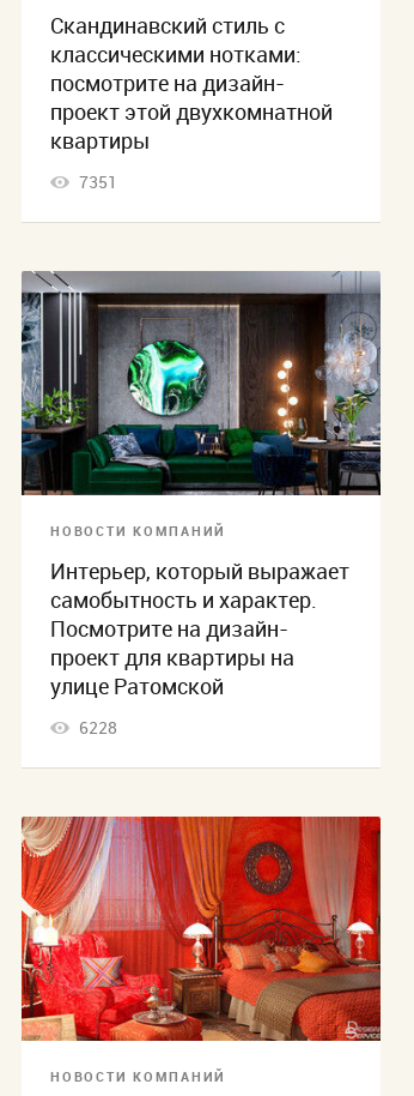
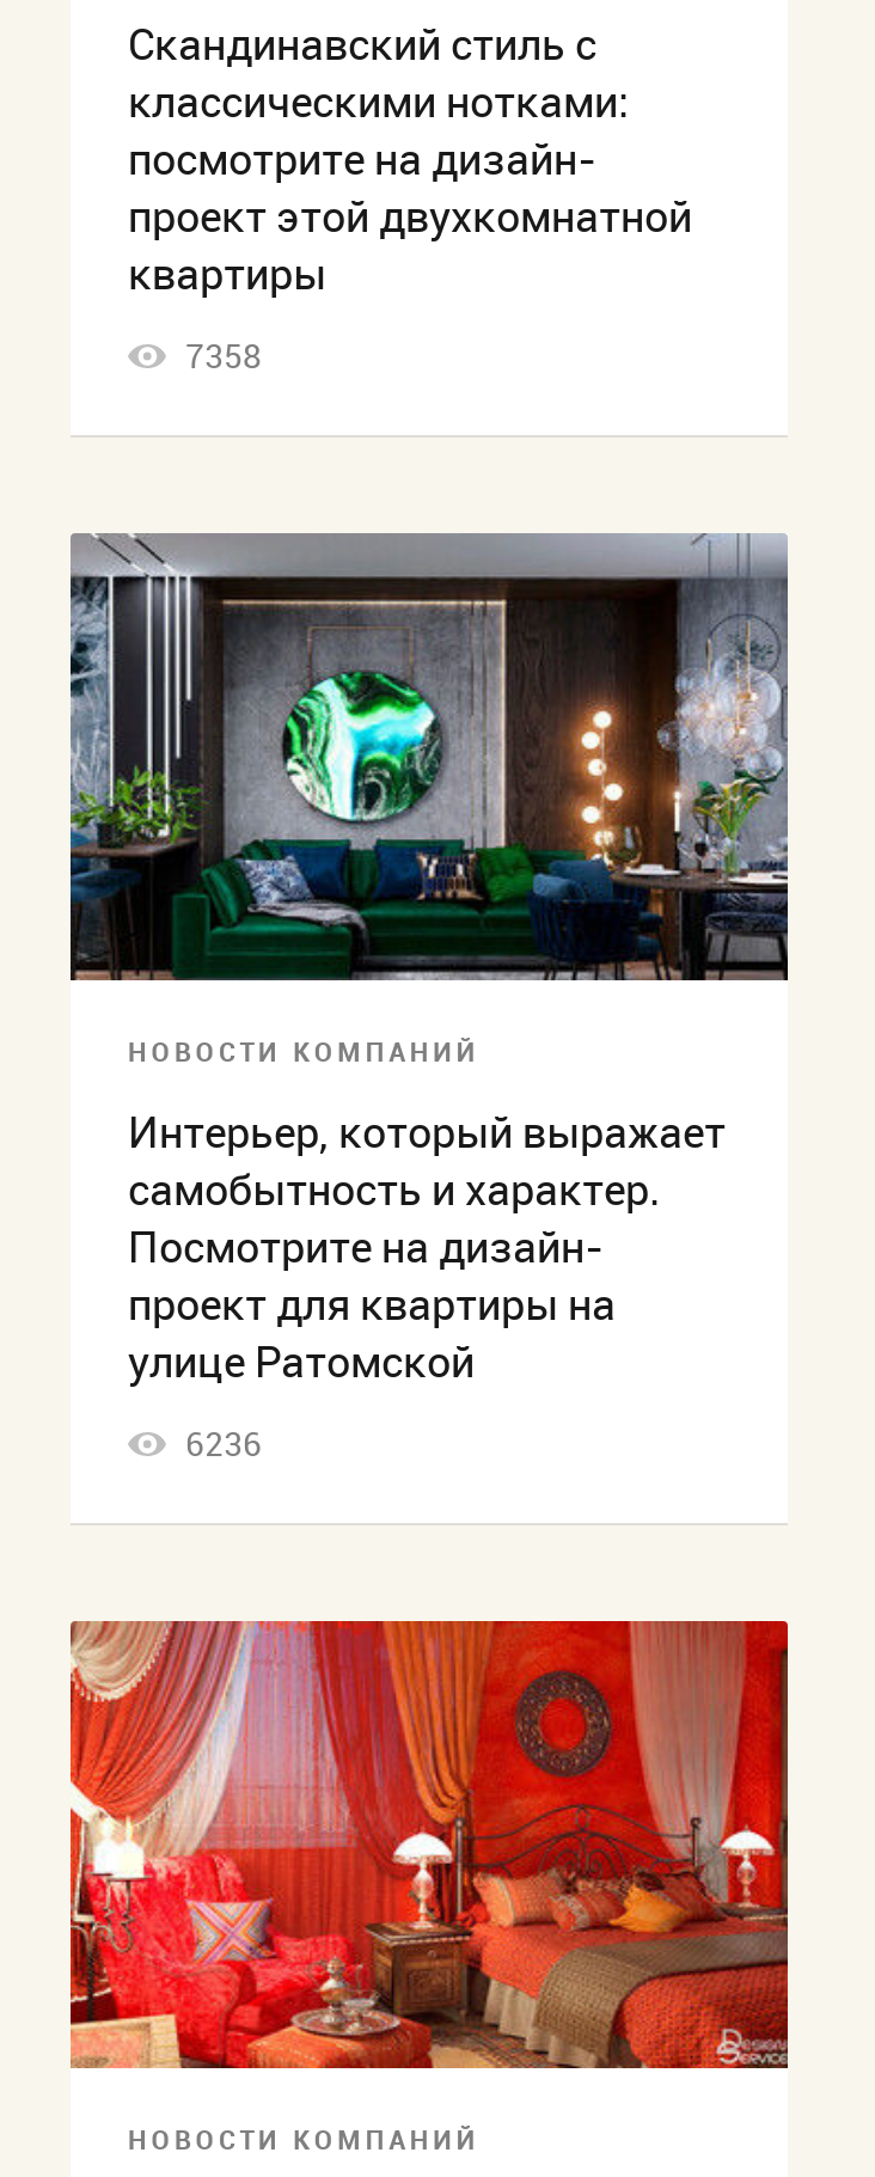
- 7351
+ 7358

- 6228
+ 6236
